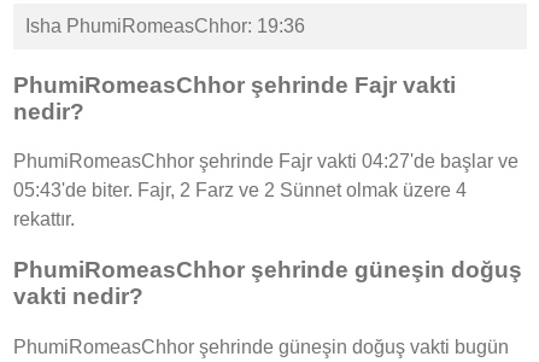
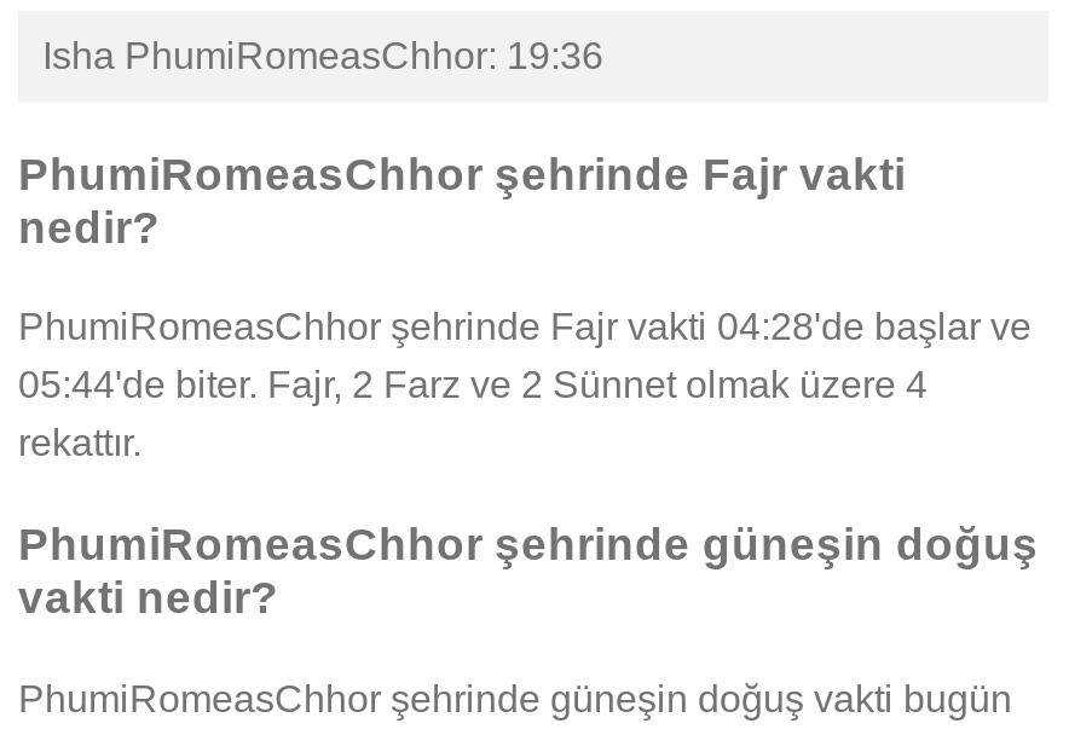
- PhumiRomeasChhor şehrinde Fajr vakti 04:27'de başlar ve
+ PhumiRomeasChhor şehrinde Fajr vakti 04:28'de başlar ve

- 05:43'de biter. Fajr, 2 Farz ve 2 Sünnet olmak üzere 4
+ 05:44'de biter. Fajr, 2 Farz ve 2 Sünnet olmak üzere 4
